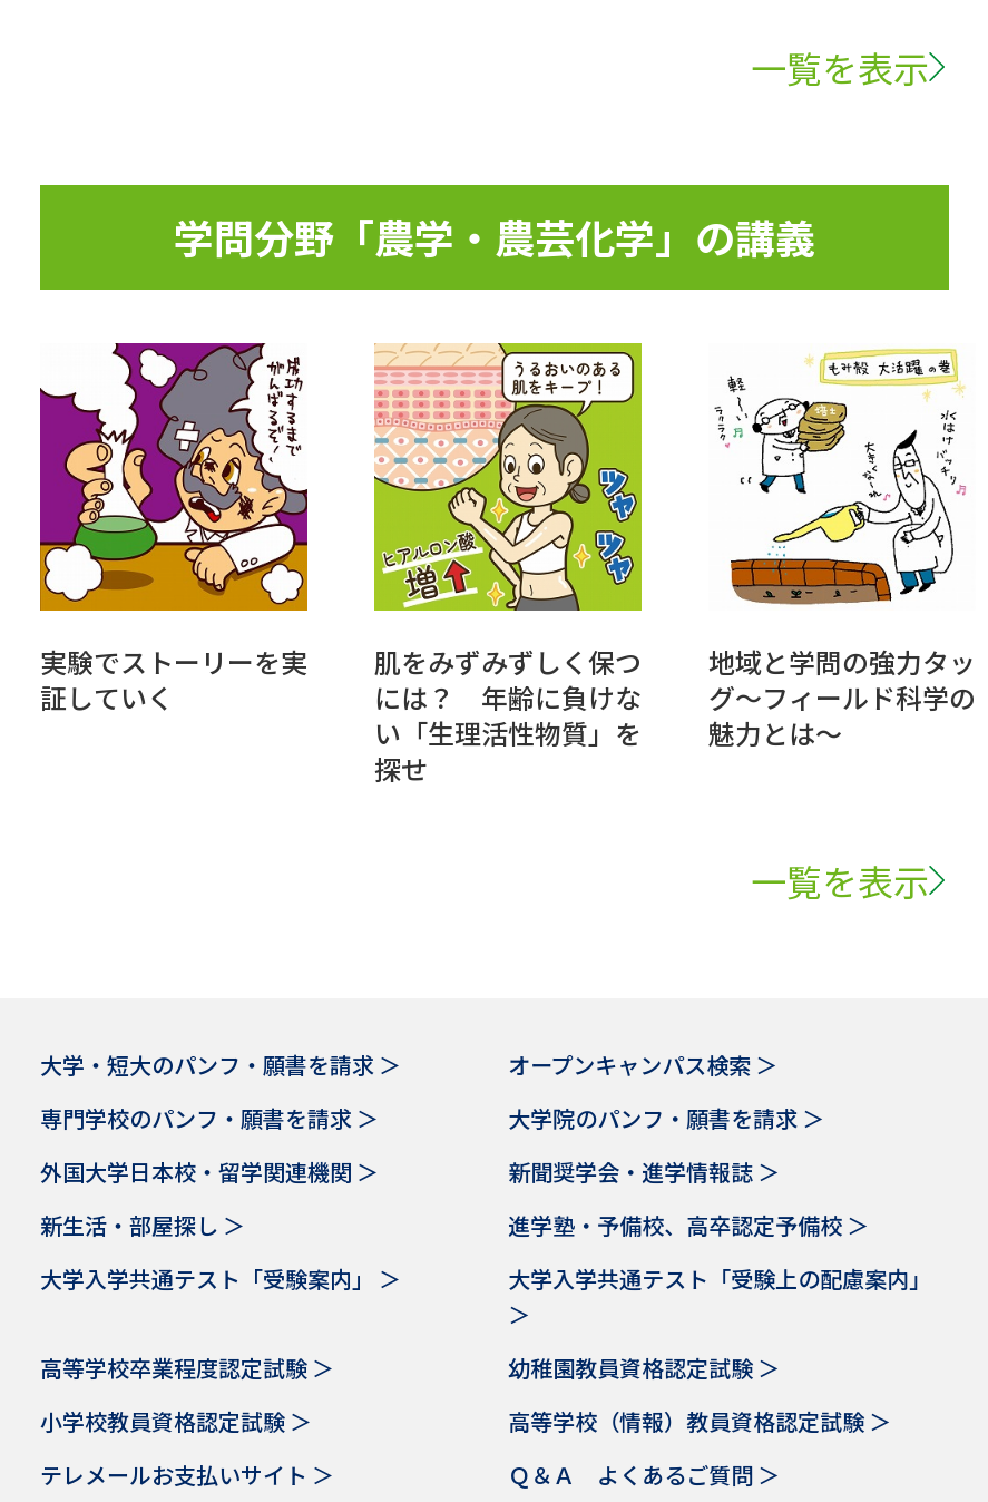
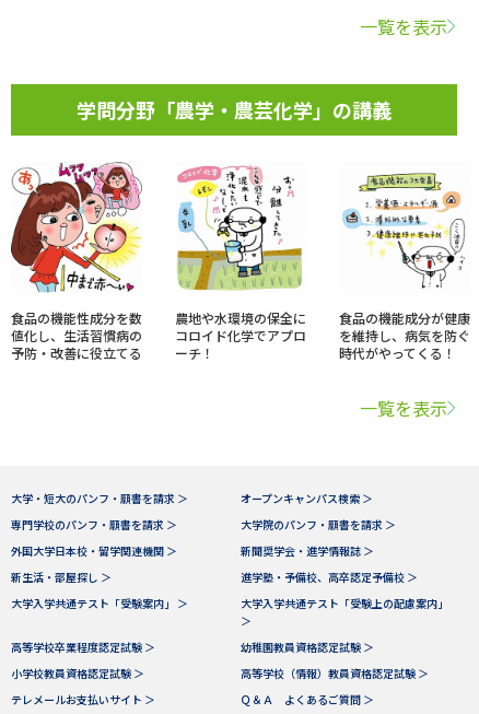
- [image]
- 実験でストーリーを実
- 証していく
+ [image]
+ 食品の機能性成分を数
+ 値化し、生活習慣病の
+ 予防・改善に役立てる

- [image]
- 肌をみずみずしく保つ
- には？ 年齢に負けな
- い「生理活性物質」を
- 探せ
+ [image]
+ 農地や水環境の保全に
+ コロイド化学でアプロ
+ ーチ！

- [image]
- 地域と学問の強力タッ
- グ～フィールド科学の
- 魅力とは～
+ [image]
+ 食品の機能成分が健康
+ を維持し、病気を防ぐ
+ 時代がやってくる！
